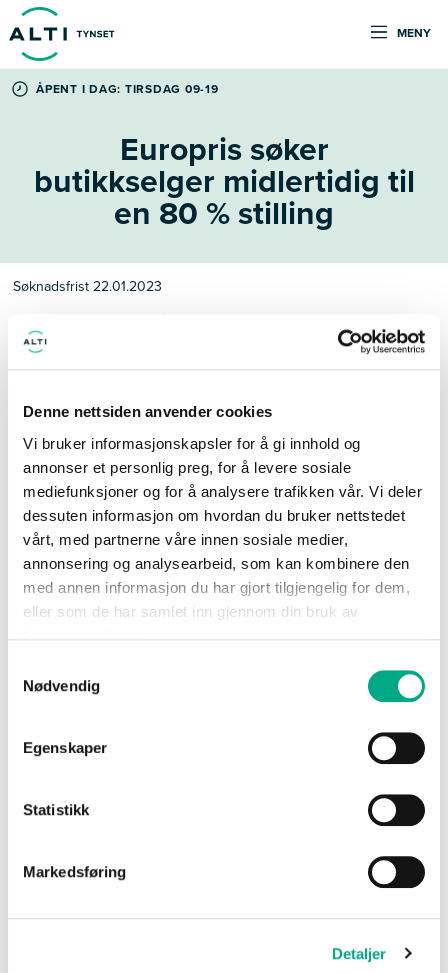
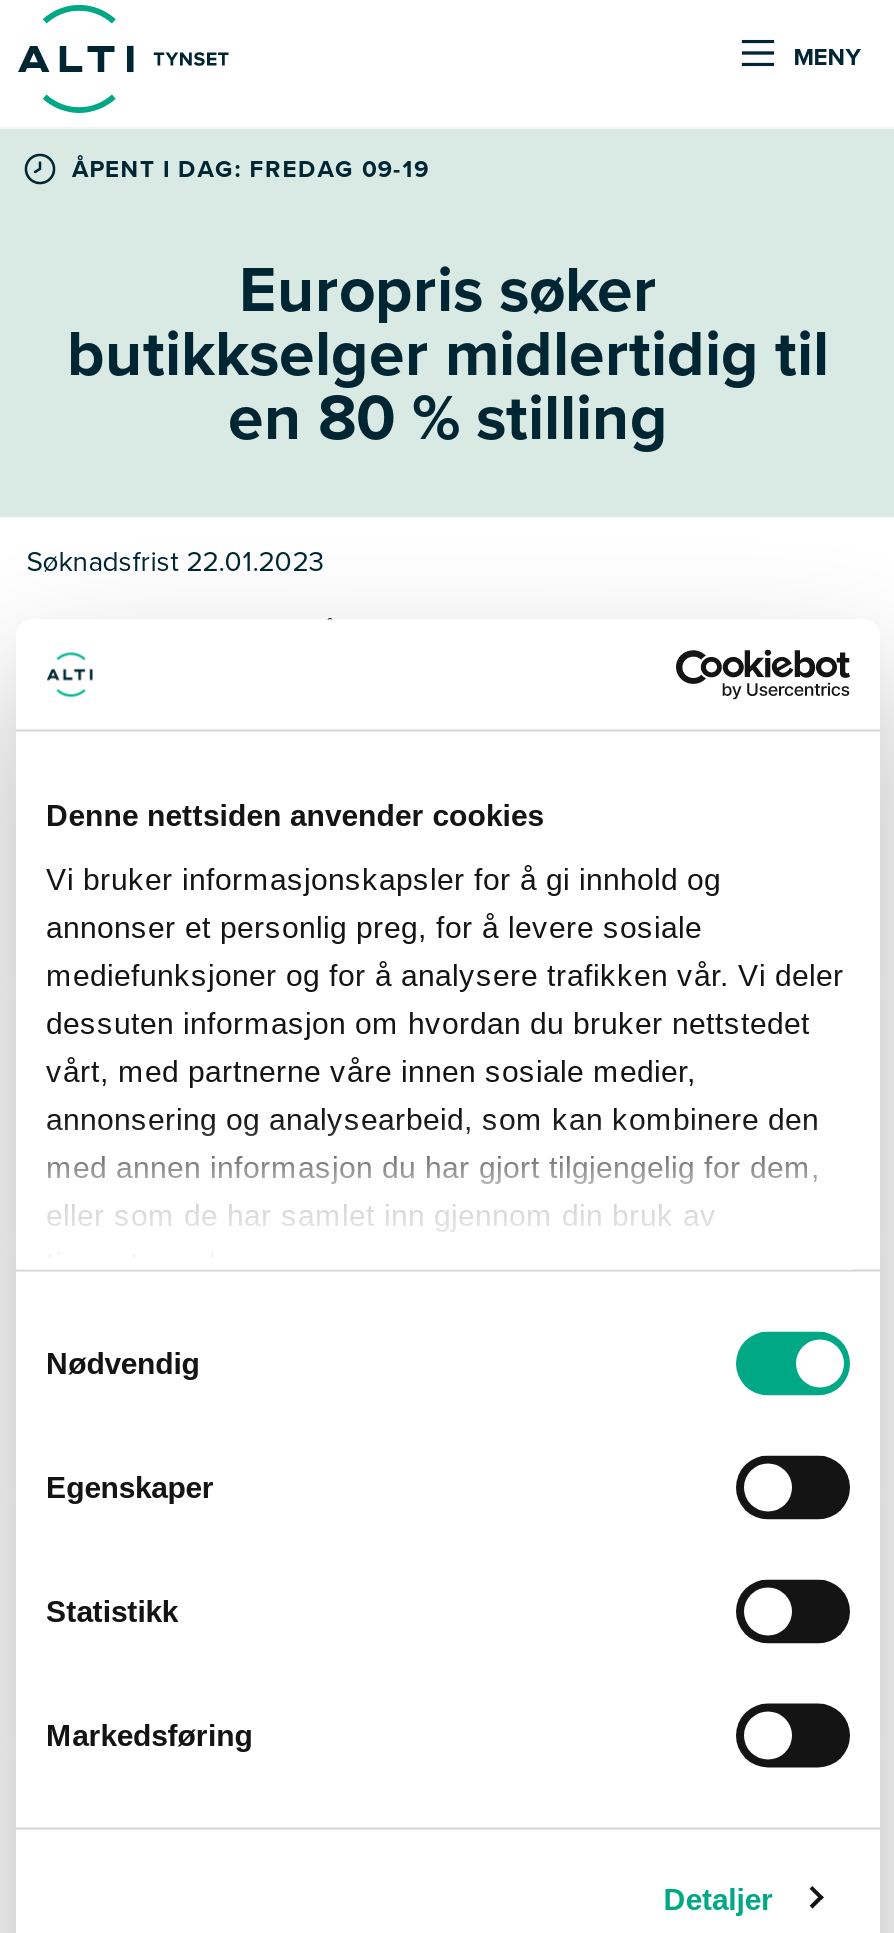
- ÅPENT I DAG: TIRSDAG 09-19
+ ÅPENT I DAG: FREDAG 09-19
